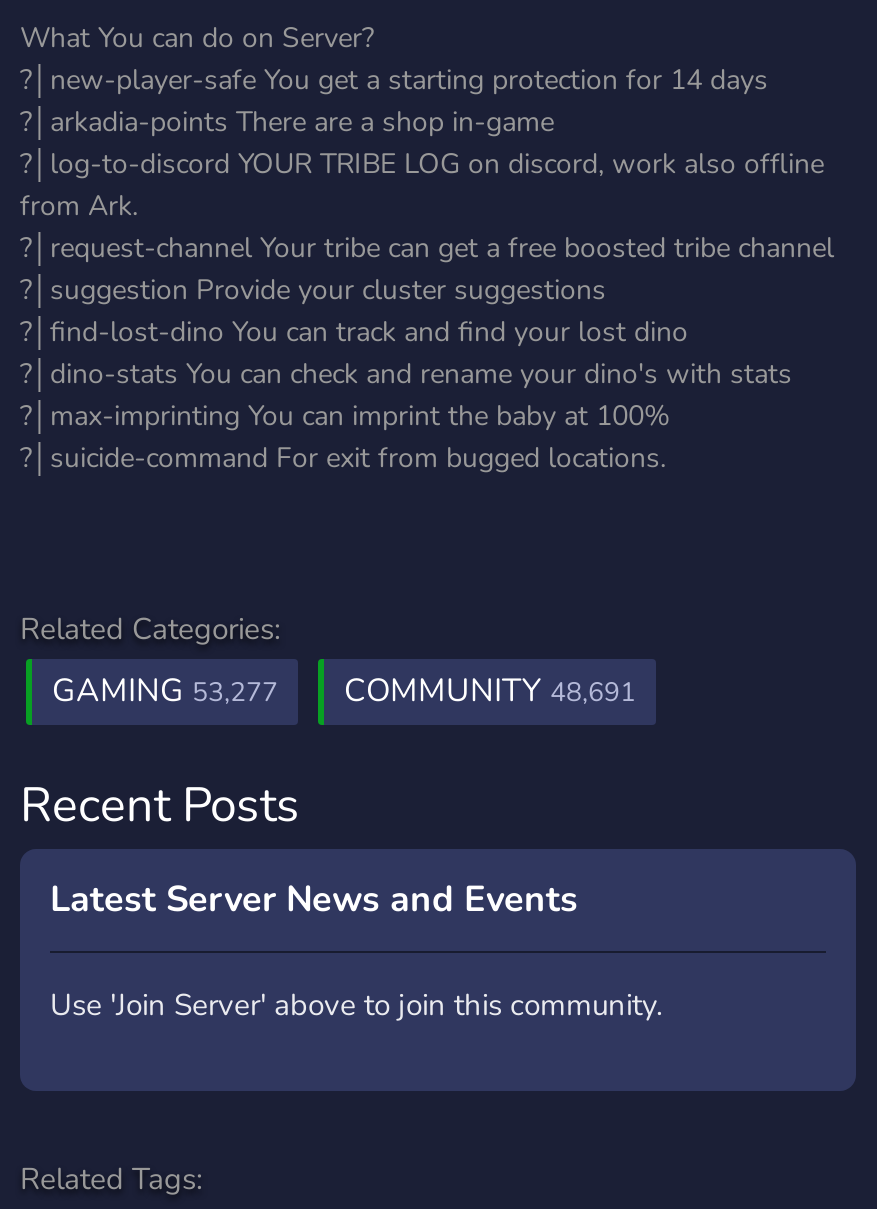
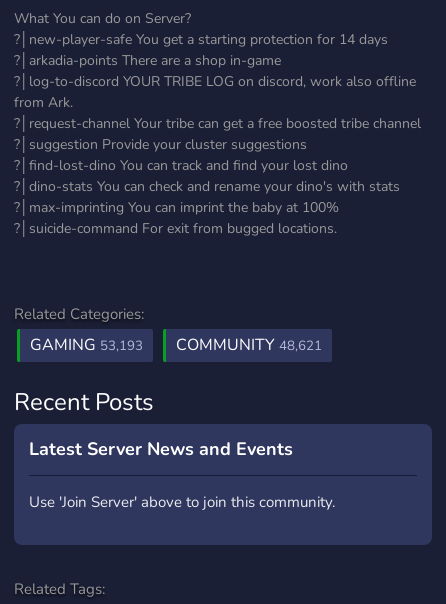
- GAMING 53,277
+ GAMING 53,193

- COMMUNITY 48,691
+ COMMUNITY 48,621
